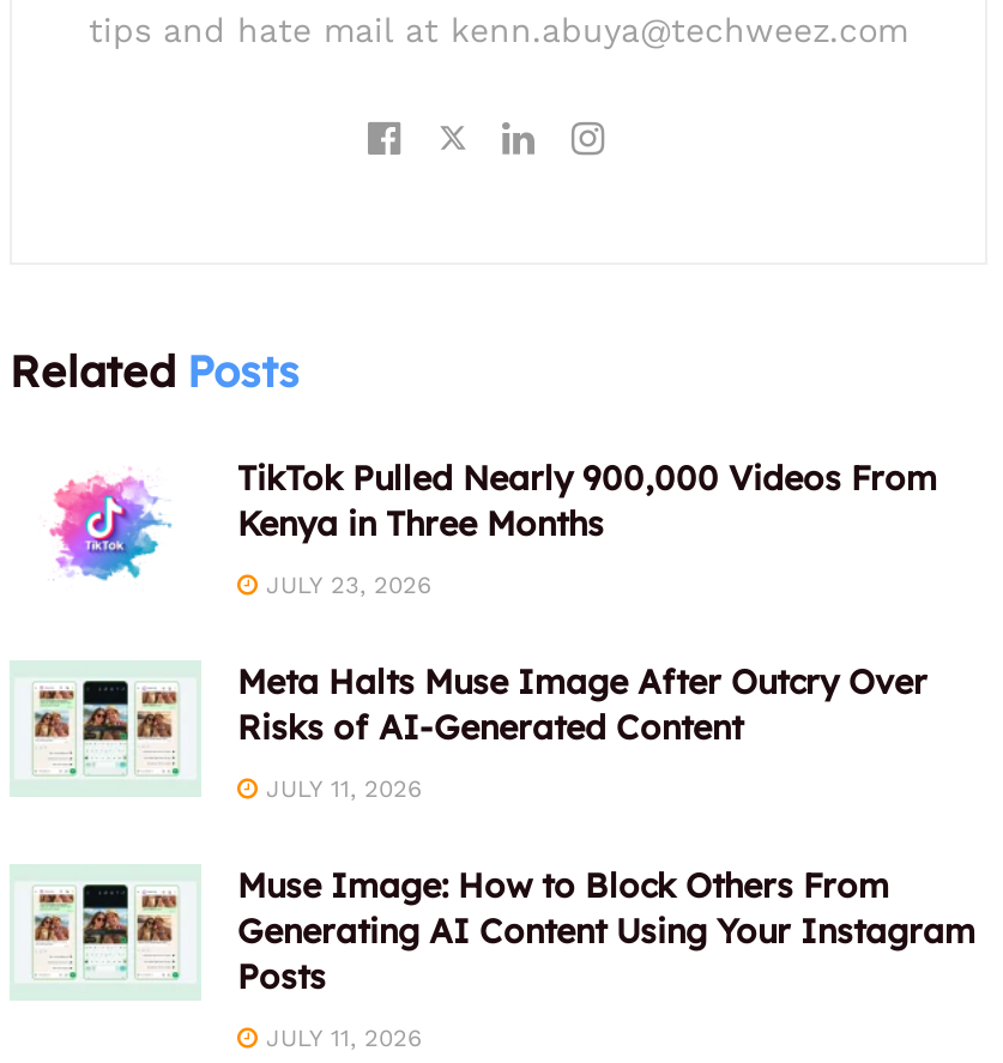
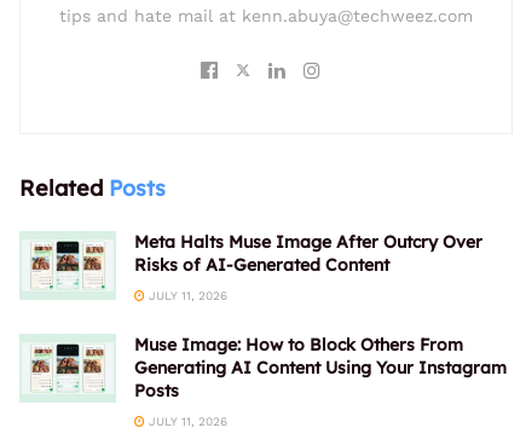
- [image]
- TikTok Pulled Nearly 900,000 Videos From
- Kenya in Three Months
- JULY 23, 2026
